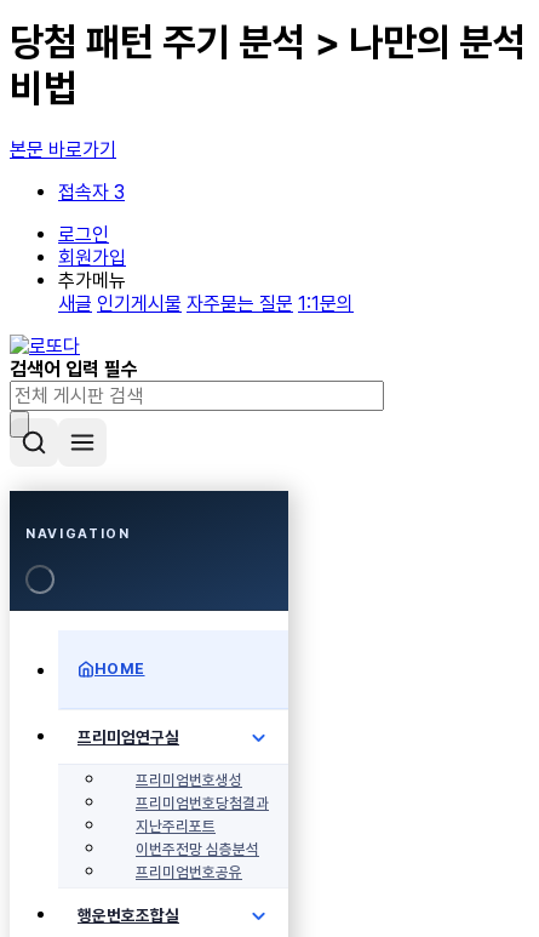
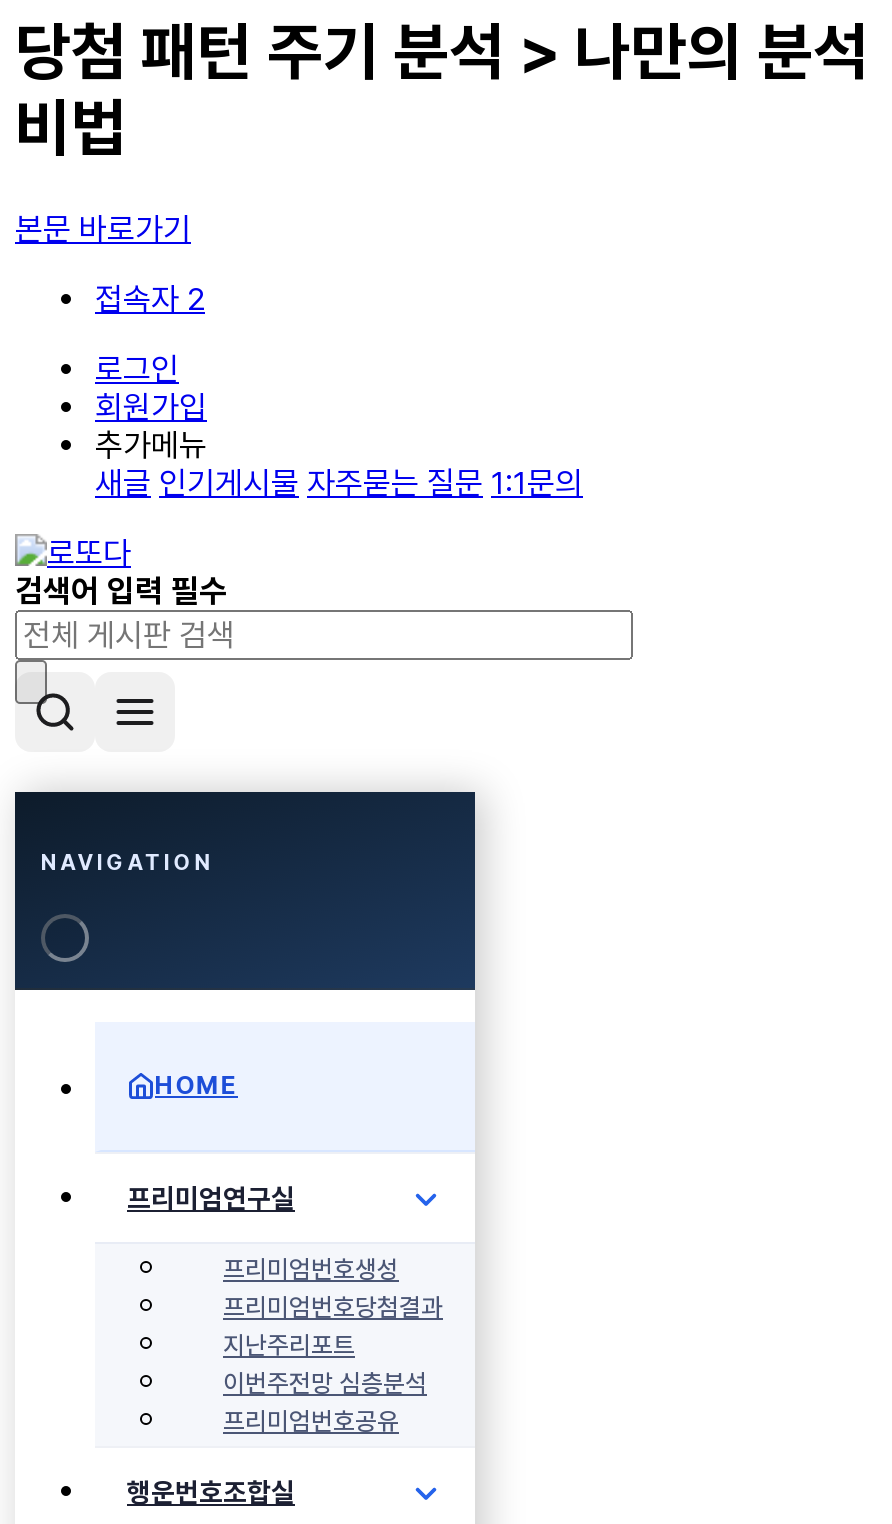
- 접속자 3
+ 접속자 2
